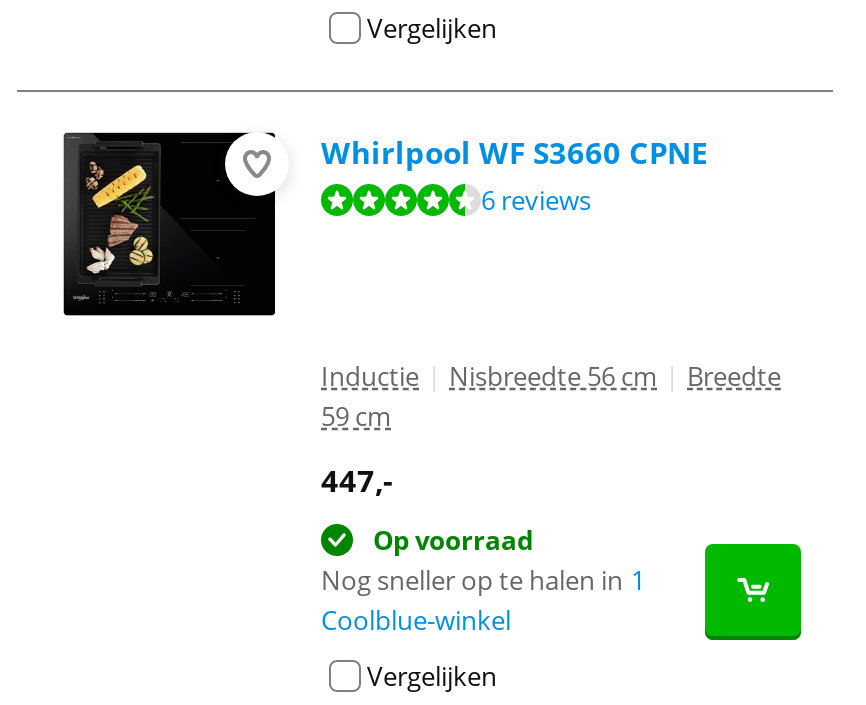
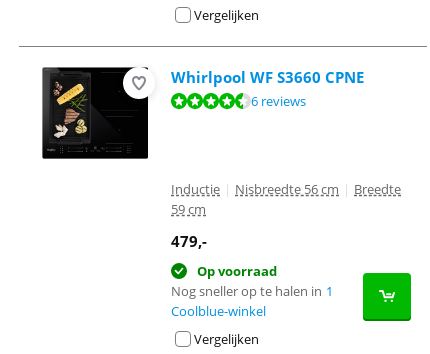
- 447,-
+ 479,-
